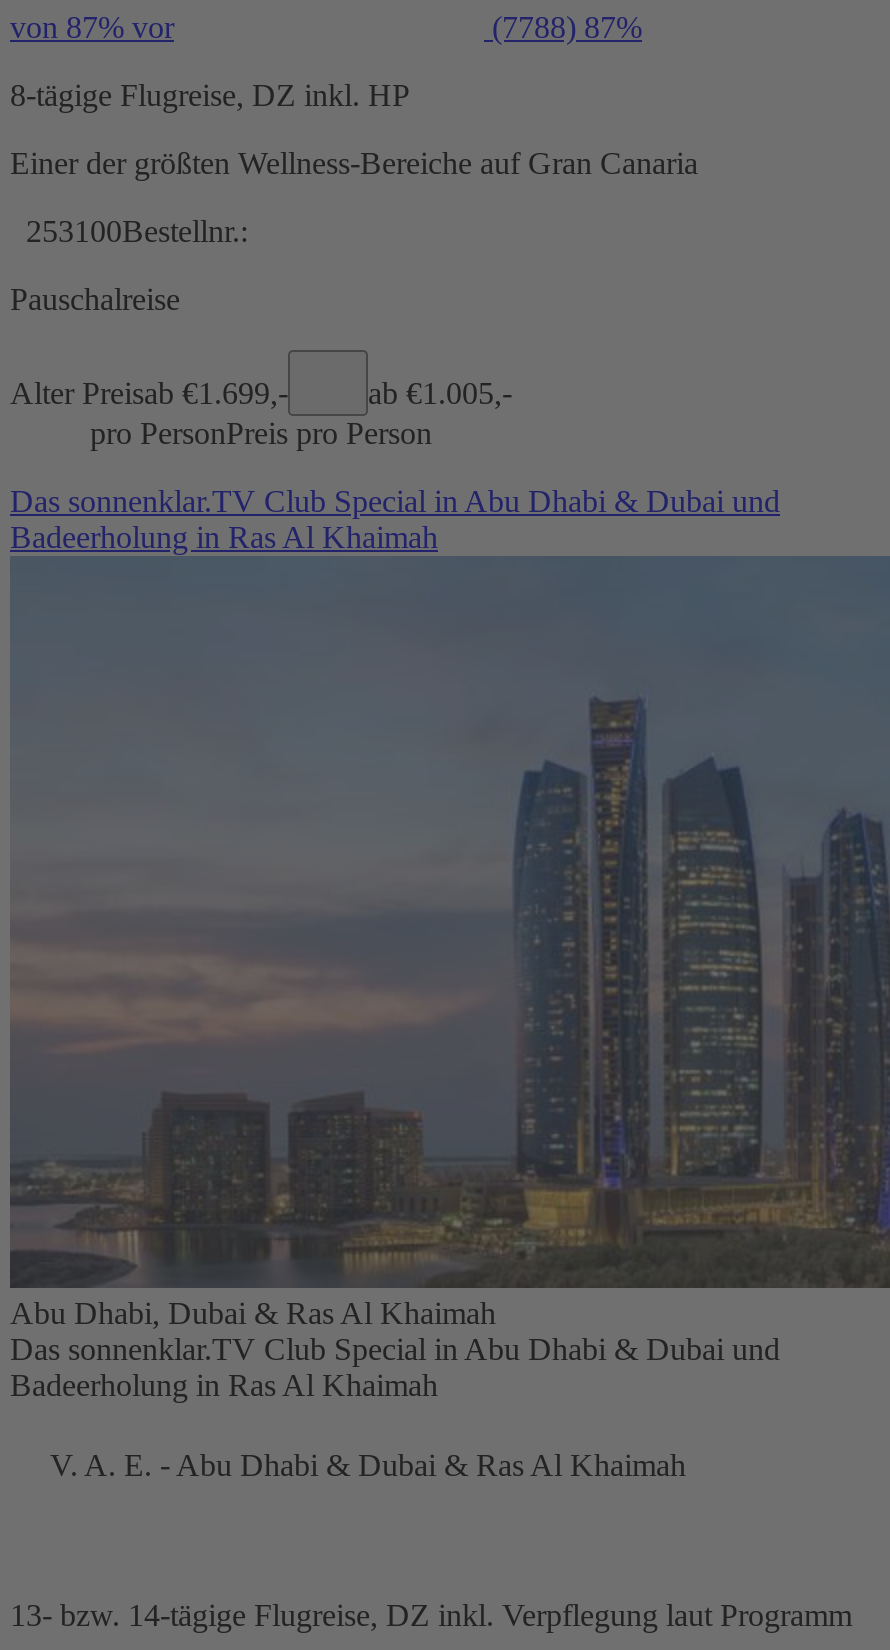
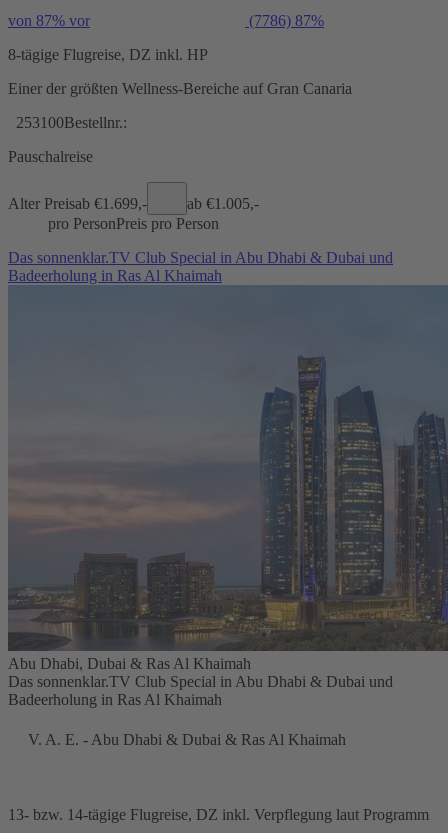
- (7788) 87%
+ (7786) 87%
